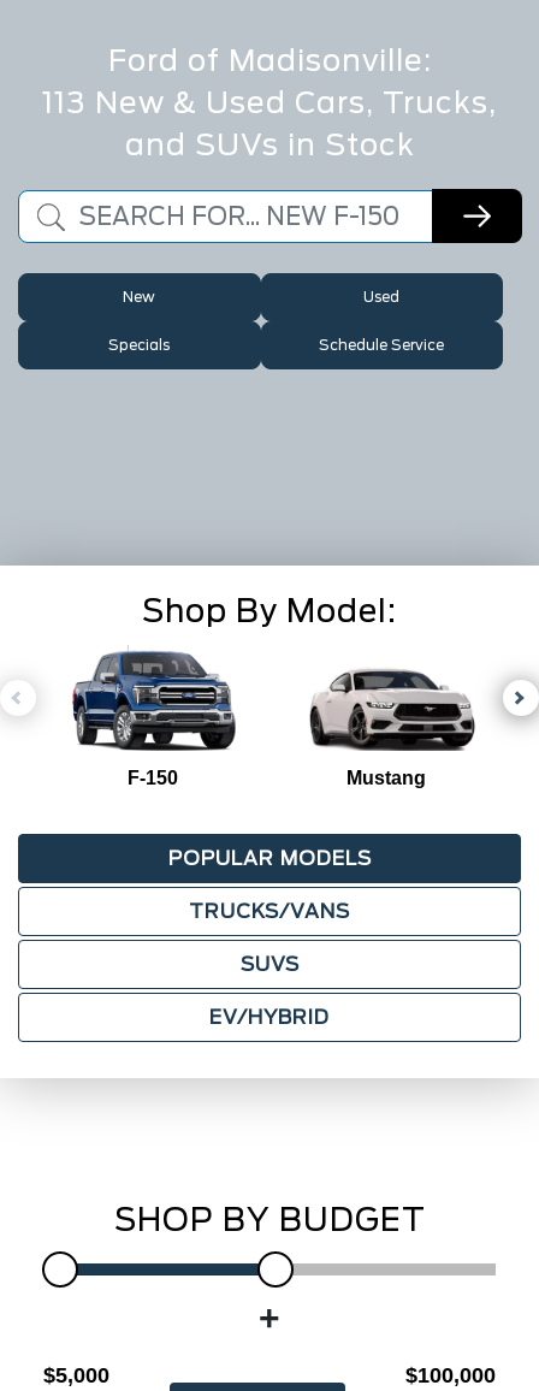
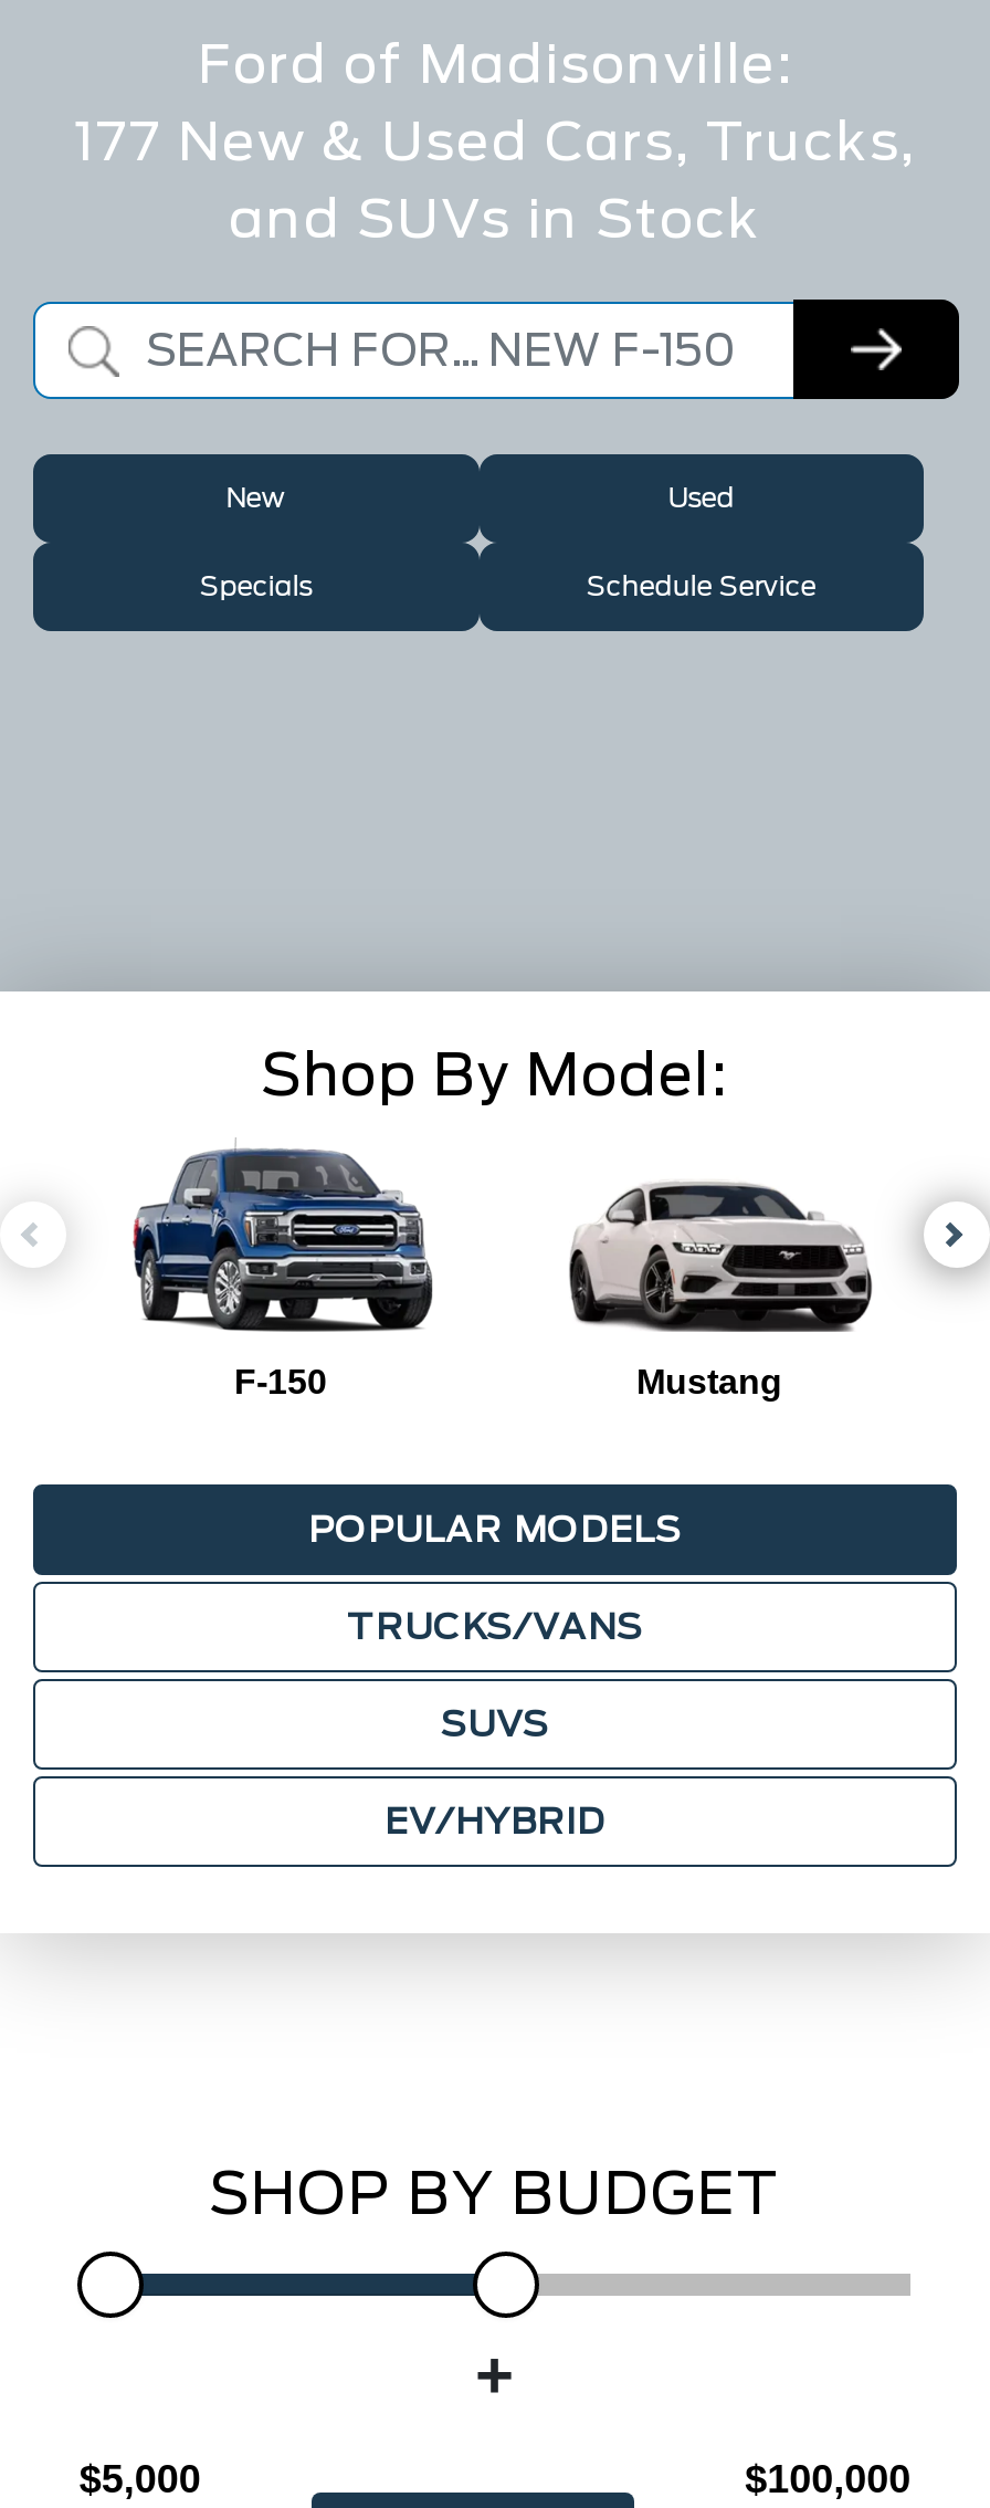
- 113 New & Used Cars, Trucks,
+ 177 New & Used Cars, Trucks,
